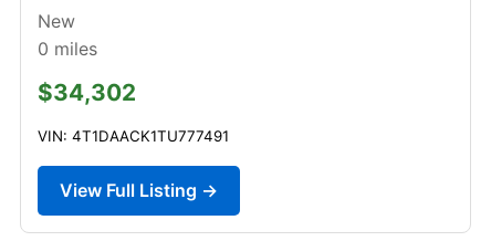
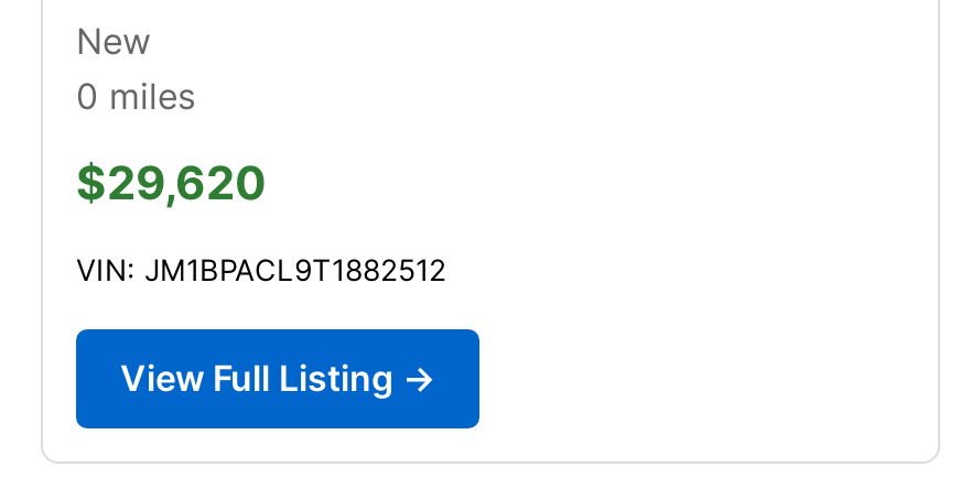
- $34,302
+ $29,620

- VIN: 4T1DAACK1TU777491
+ VIN: JM1BPACL9T1882512
